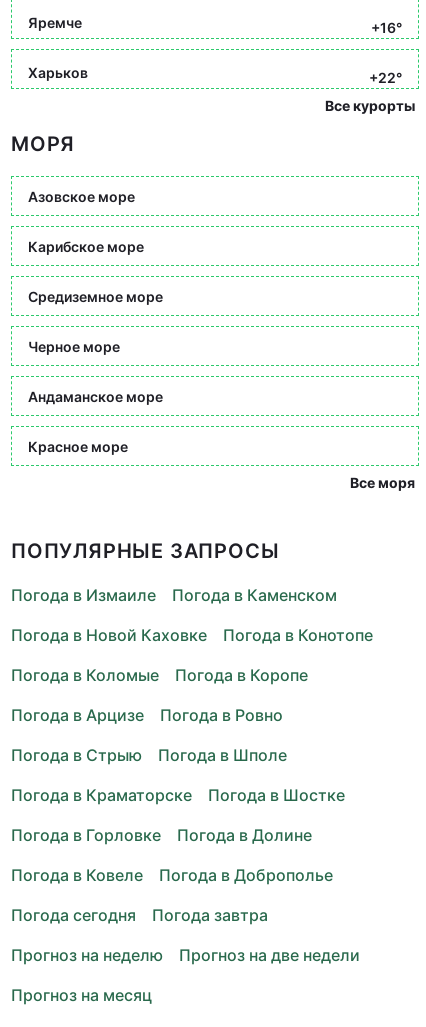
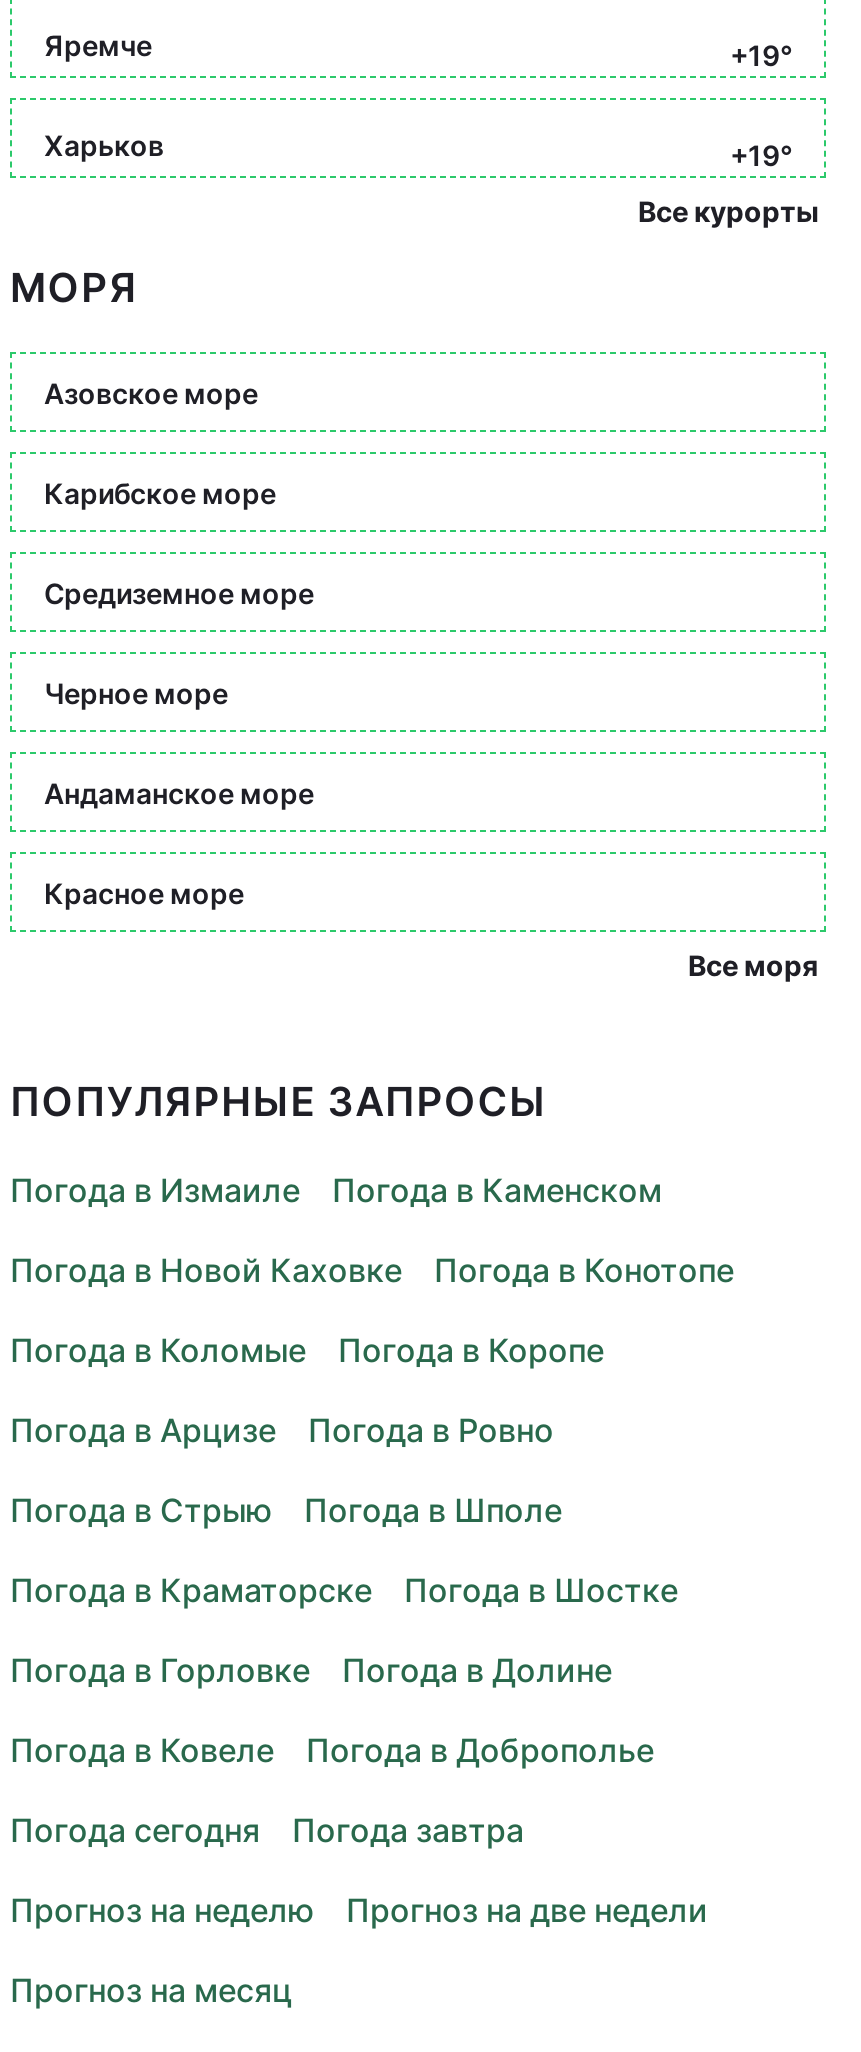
- +16°
+ +19°

- +22°
+ +19°
